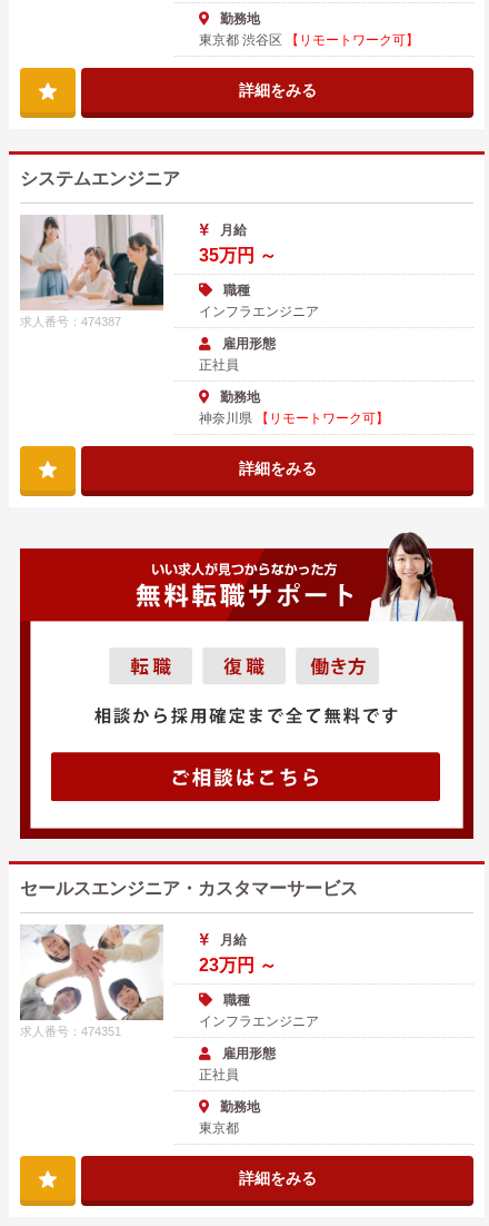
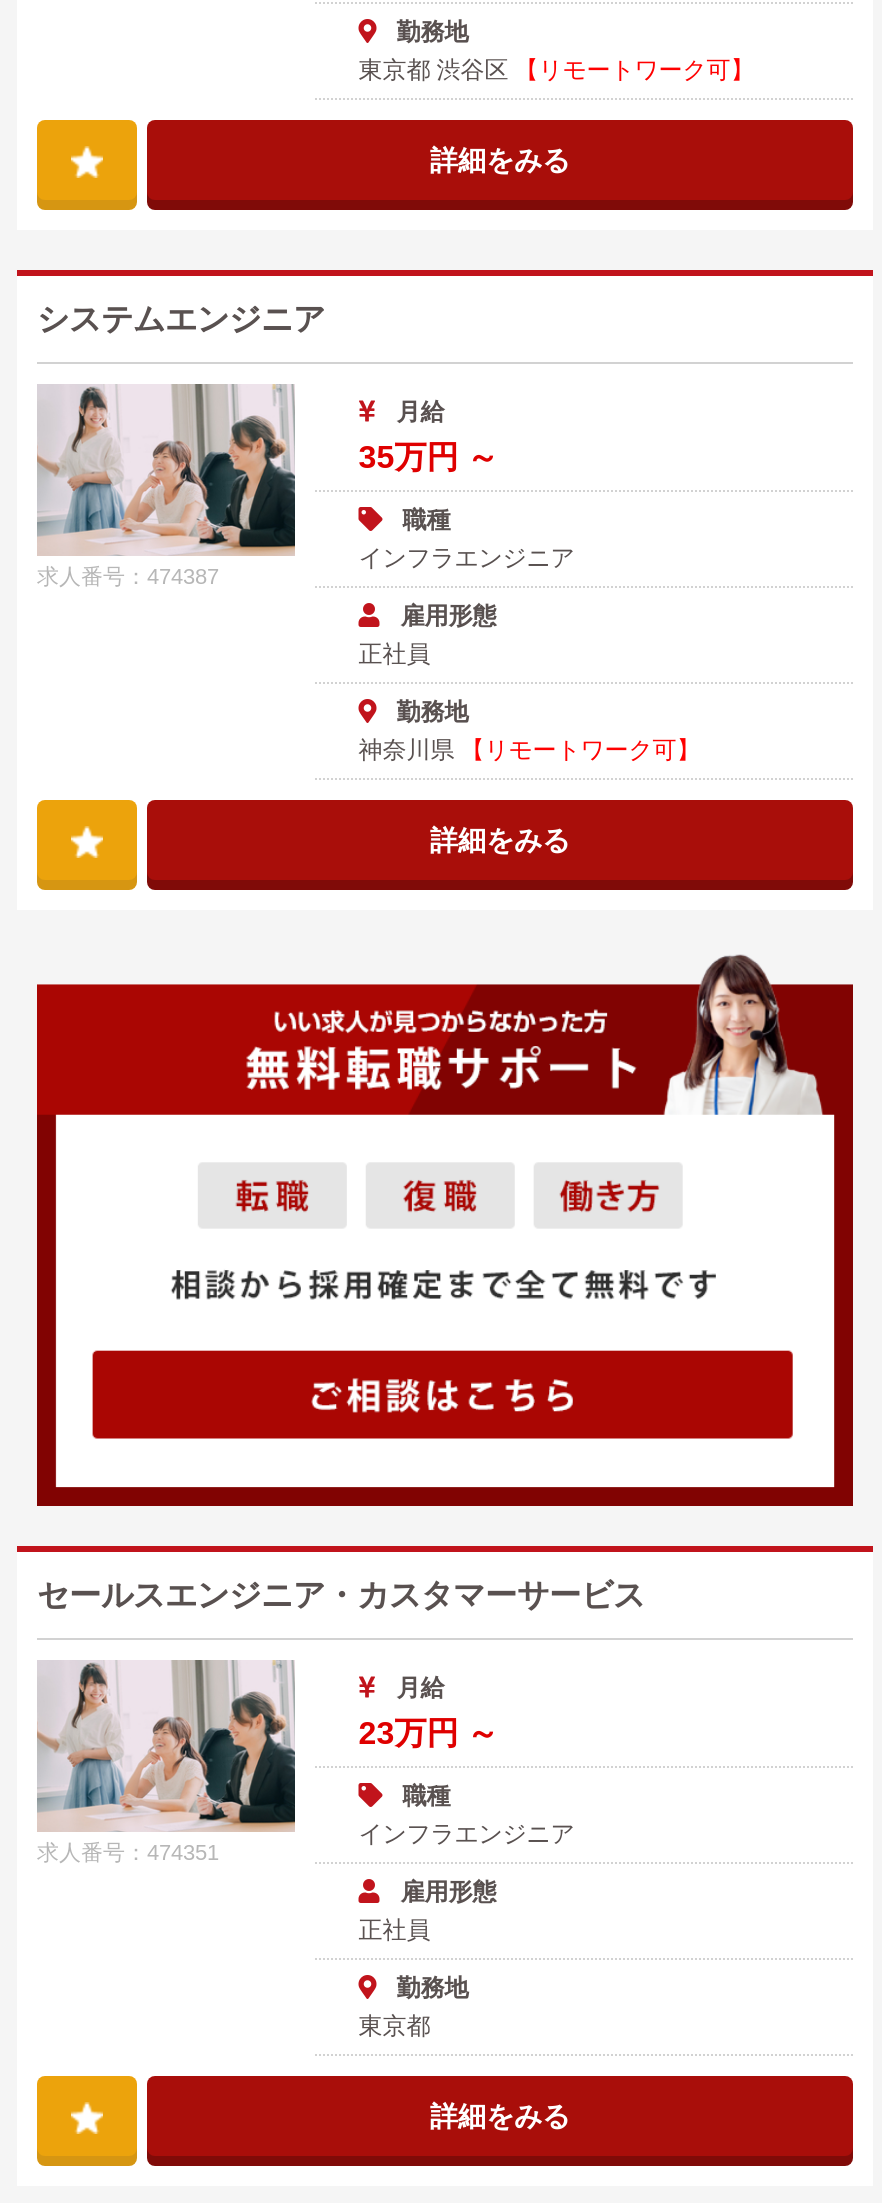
- [image]
+ [image]
